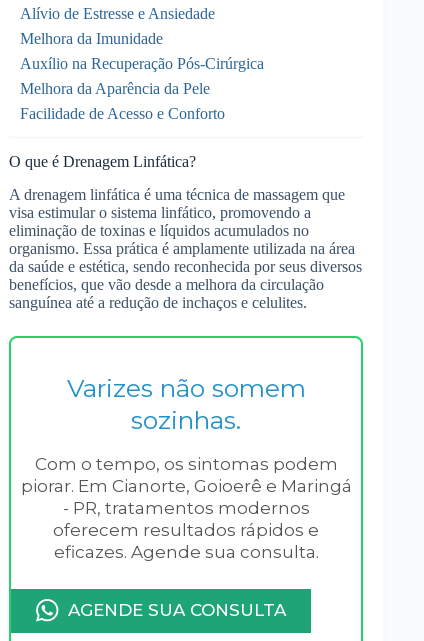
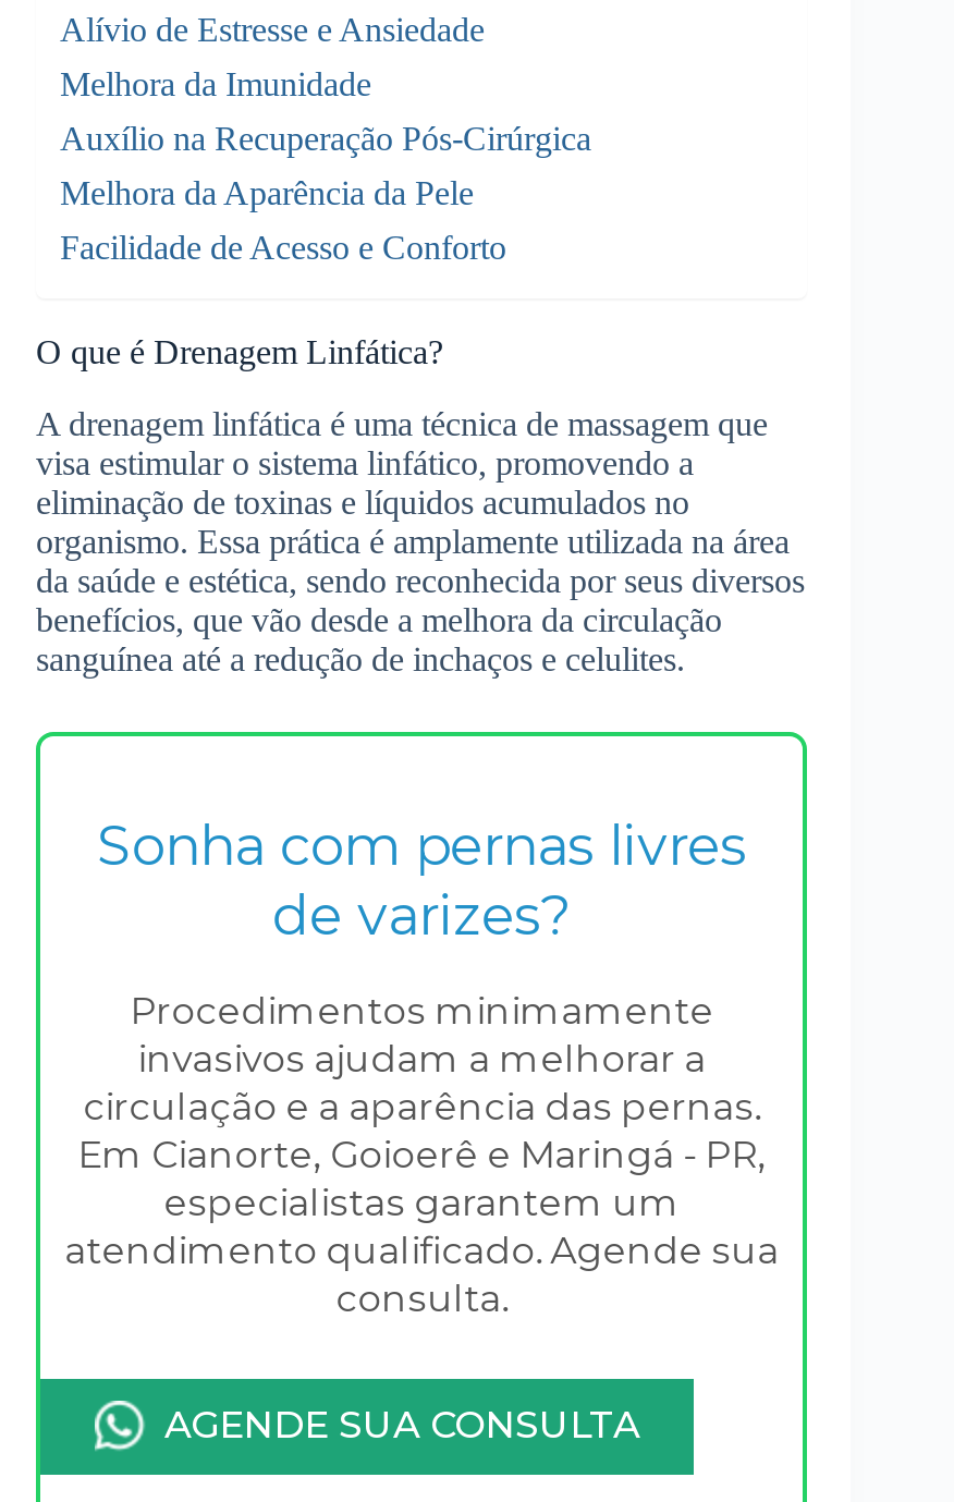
- Varizes não somem
- sozinhas.
+ Sonha com pernas livres
+ de varizes?

- Com o tempo, os sintomas podem
- piorar. Em Cianorte, Goioerê e Maringá
- - PR, tratamentos modernos
- oferecem resultados rápidos e
- eficazes. Agende sua consulta.
+ Procedimentos minimamente
+ invasivos ajudam a melhorar a
+ circulação e a aparência das pernas.
+ Em Cianorte, Goioerê e Maringá - PR,
+ especialistas garantem um
+ atendimento qualificado. Agende sua
+ consulta.
